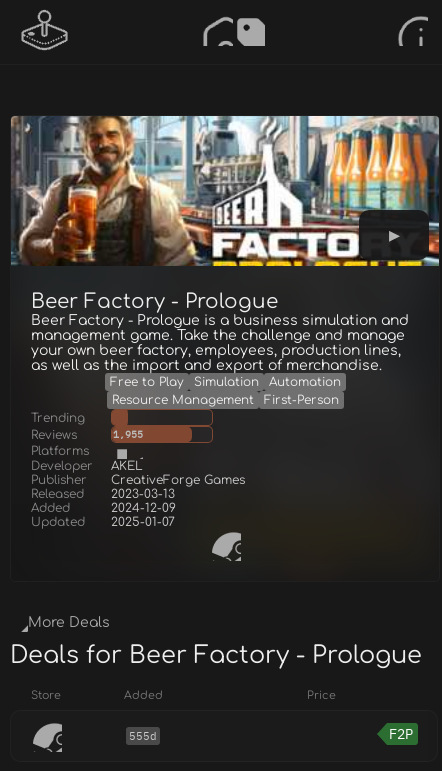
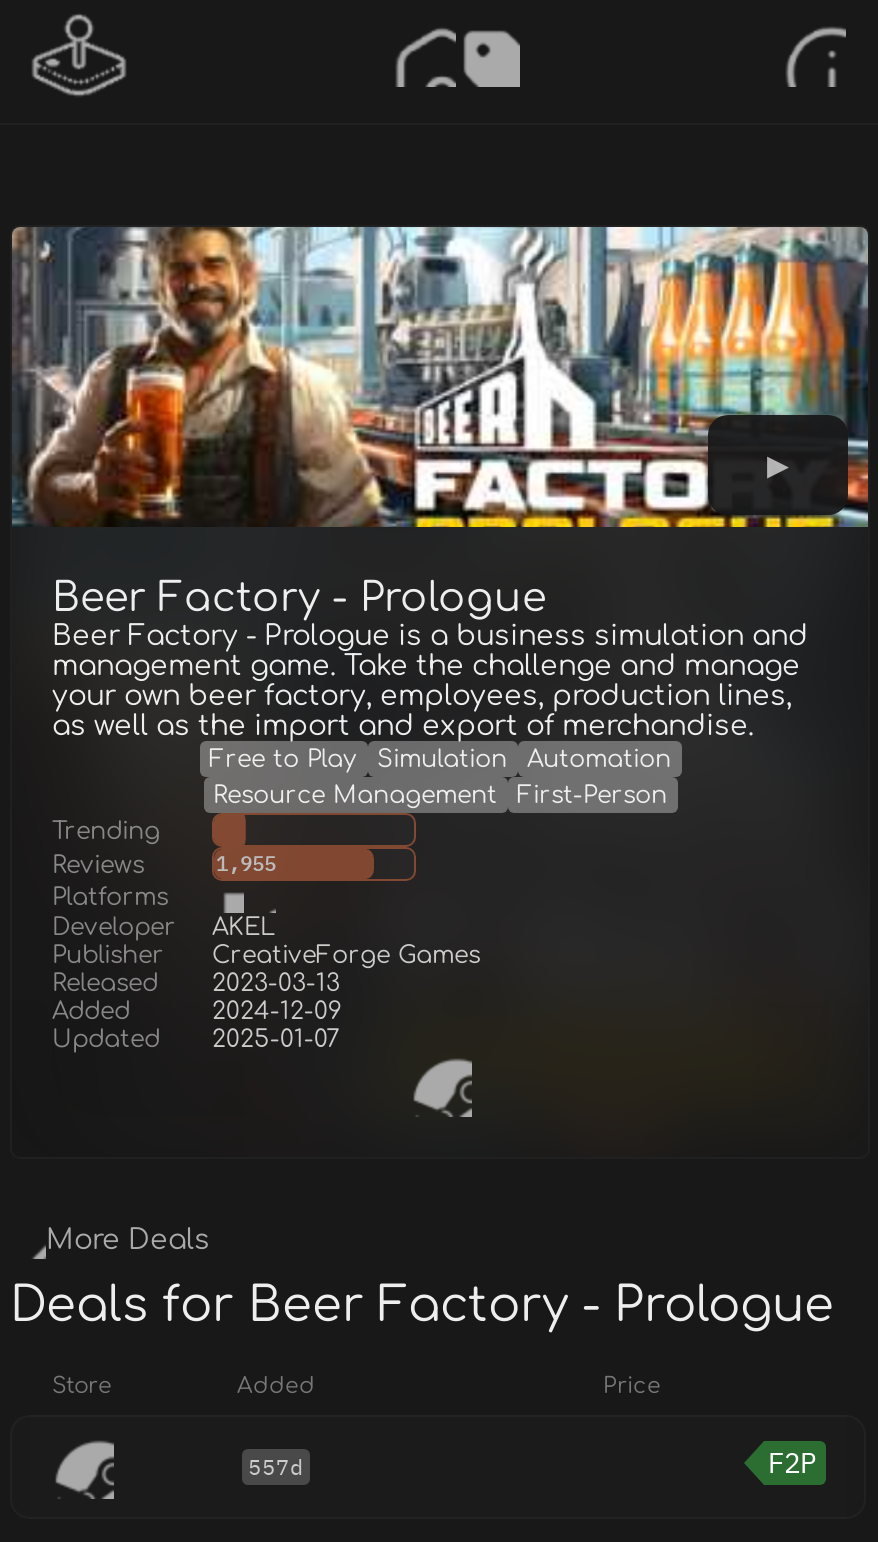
- 555d
+ 557d
